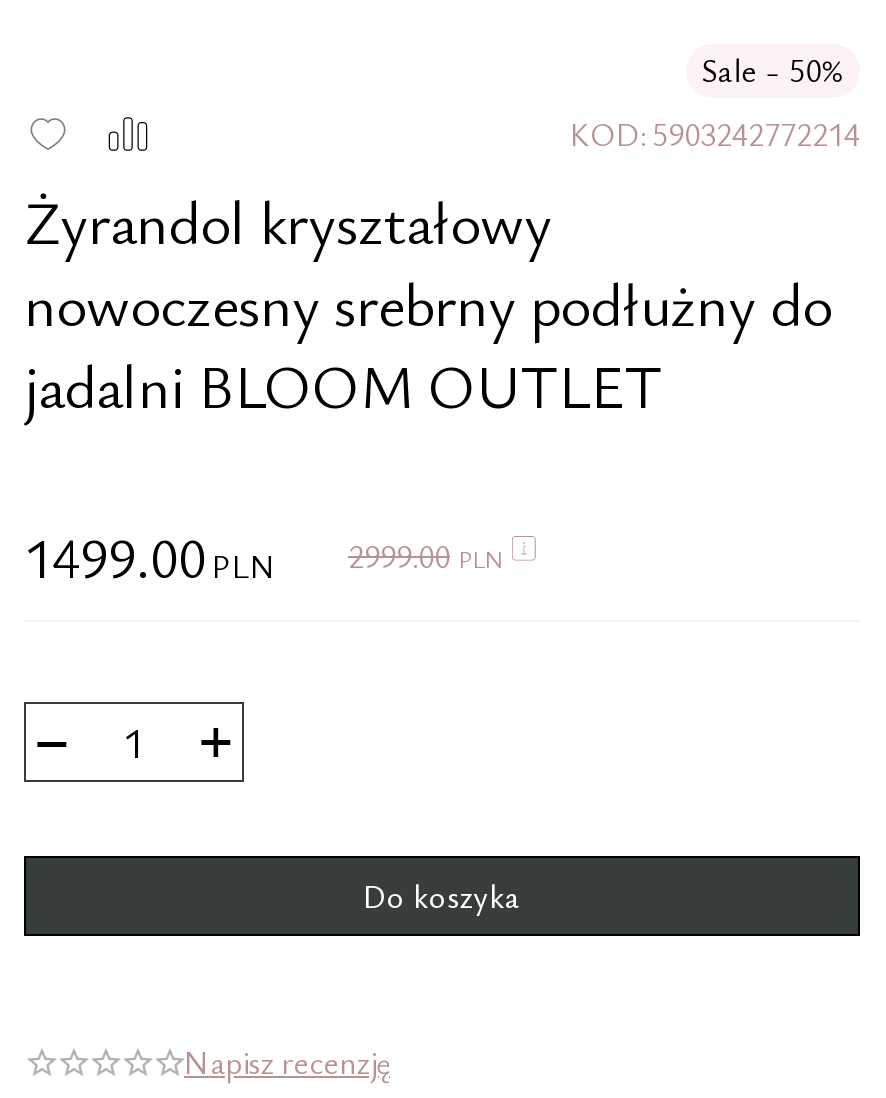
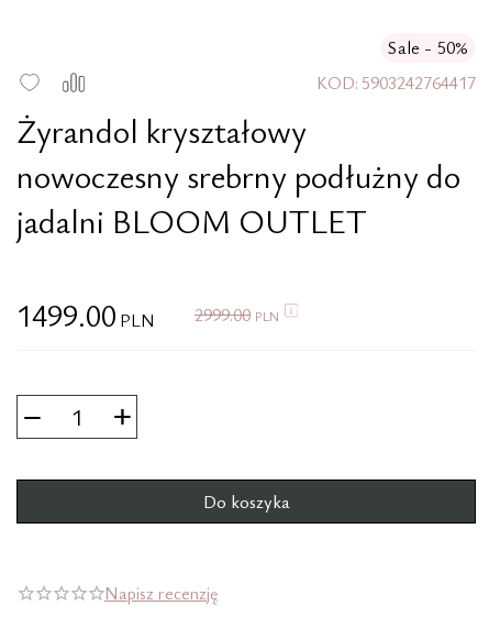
- KOD: 5903242772214
+ KOD: 5903242764417
